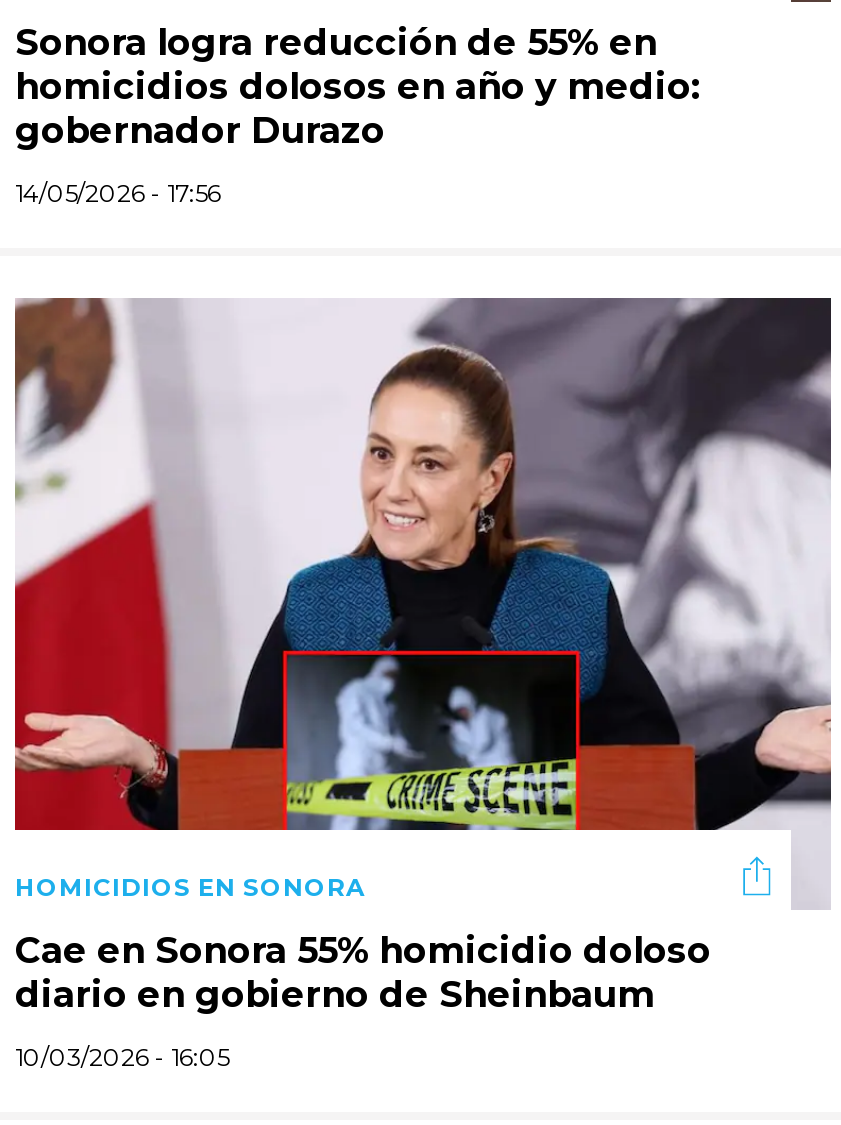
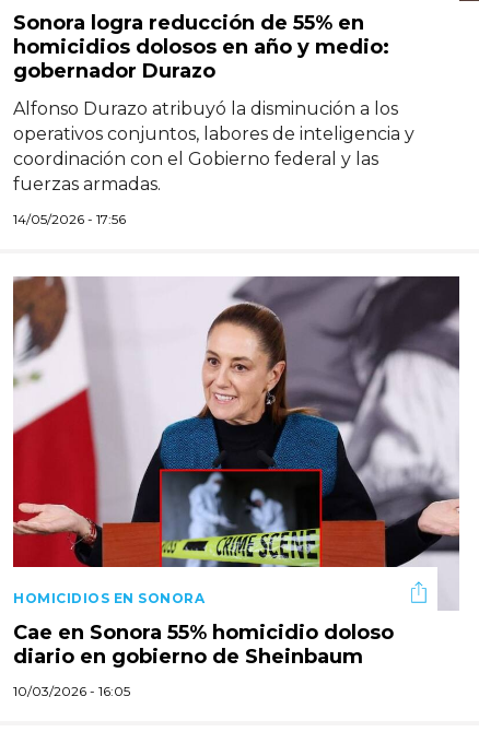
+ Alfonso Durazo atribuyó la disminución a los
+ operativos conjuntos, labores de inteligencia y
+ coordinación con el Gobierno federal y las
+ fuerzas armadas.
